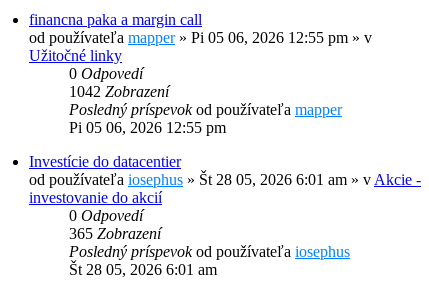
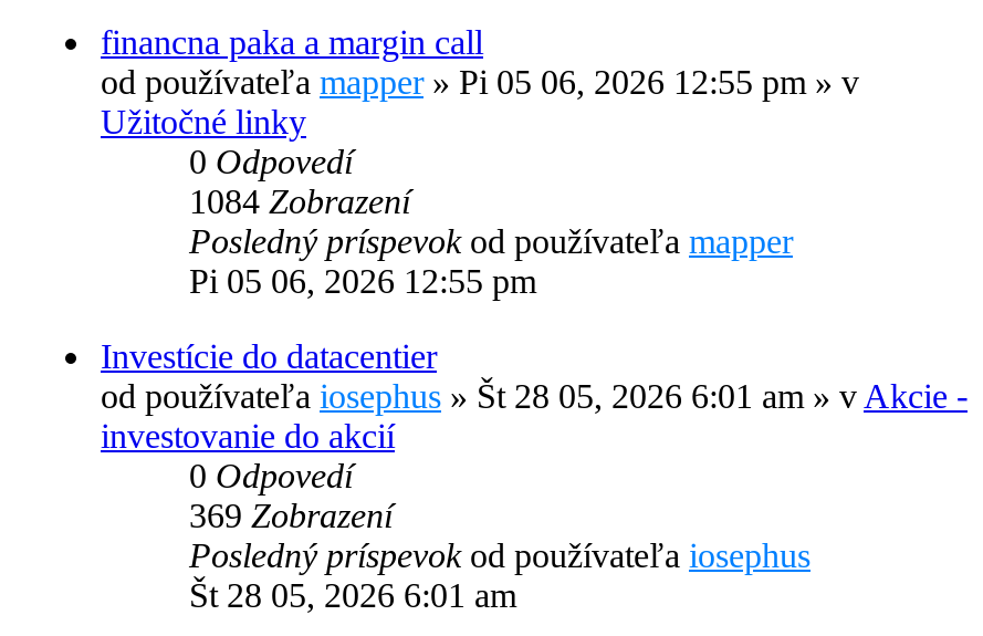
- 1042Zobrazení
+ 1084Zobrazení

- 365 Zobrazení
+ 369 Zobrazení
